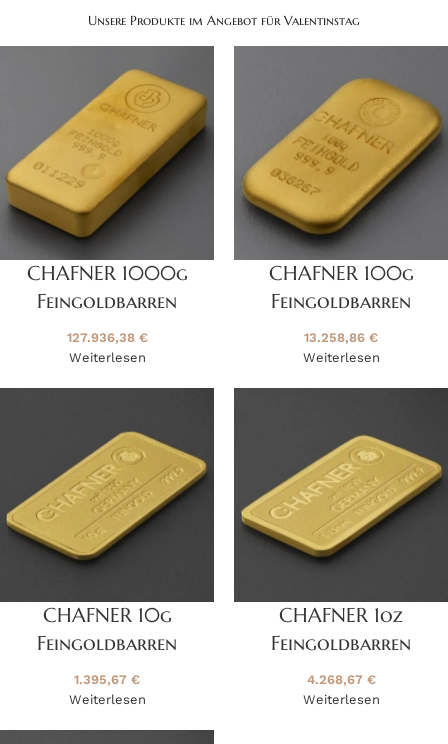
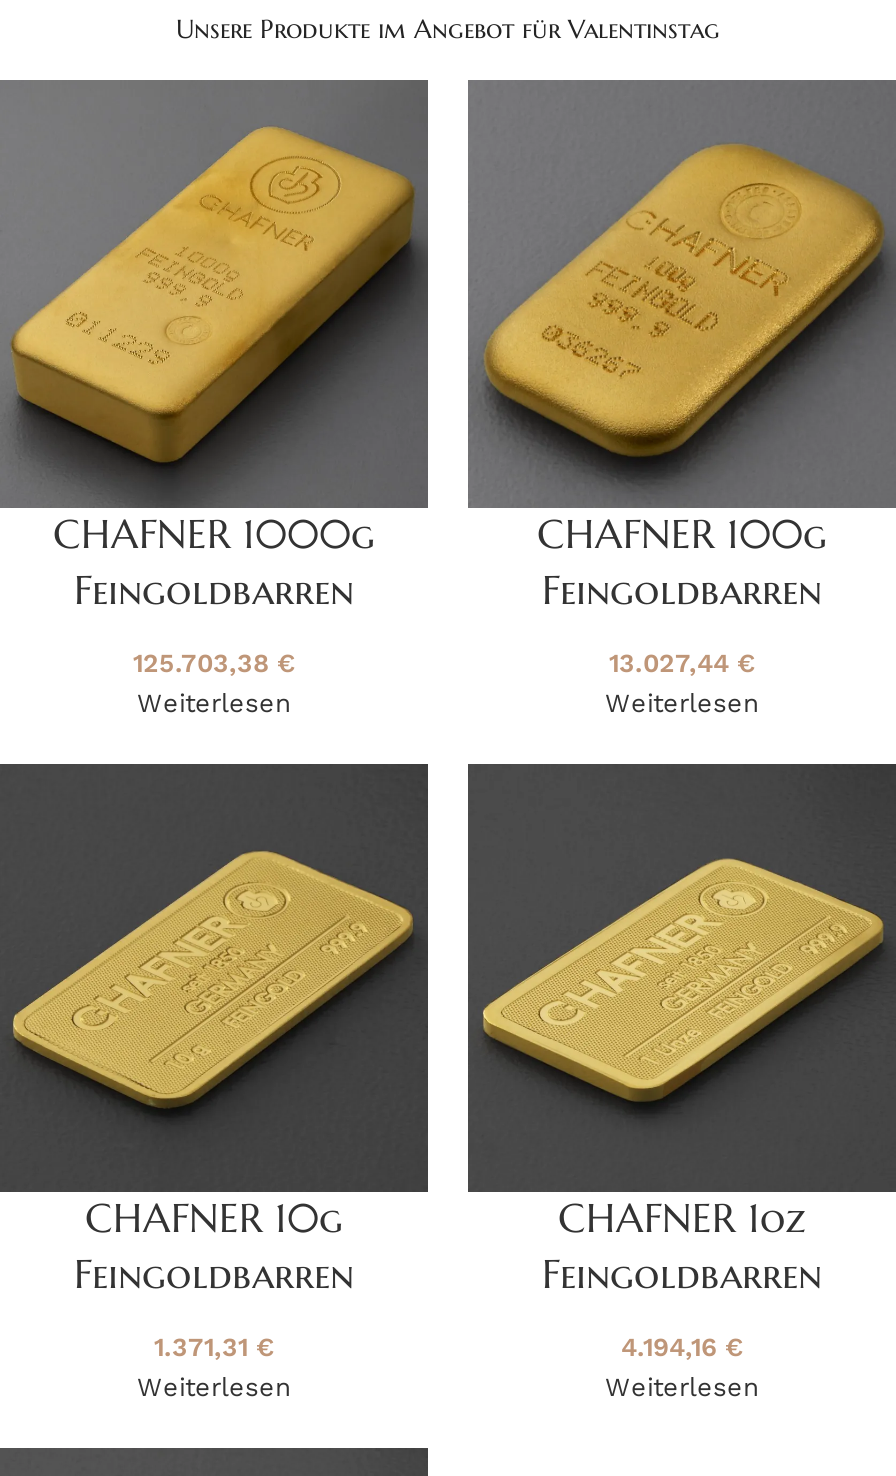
- 127.936,38 €
+ 125.703,38 €

- 13.258,86 €
+ 13.027,44 €

- 1.395,67 €
+ 1.371,31 €

- 4.268,67 €
+ 4.194,16 €
